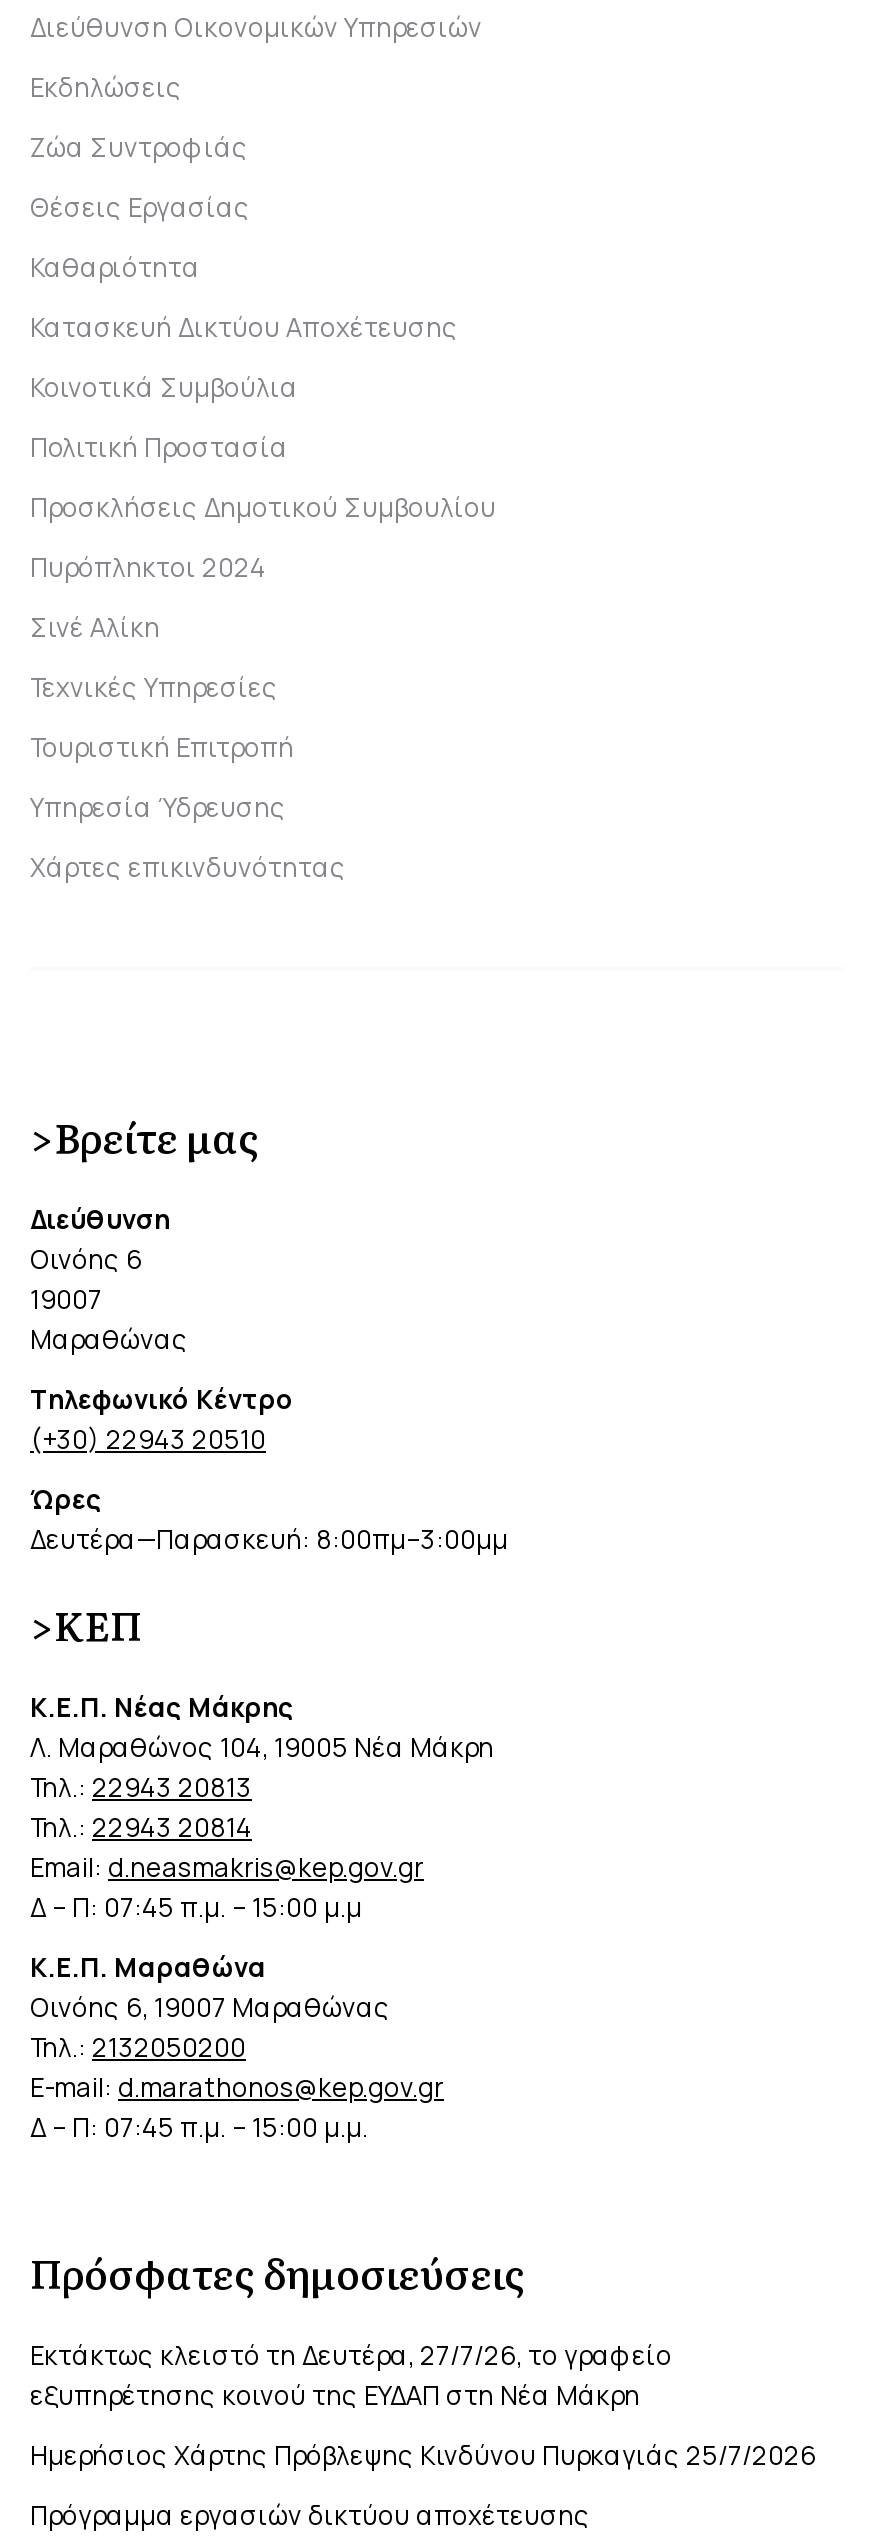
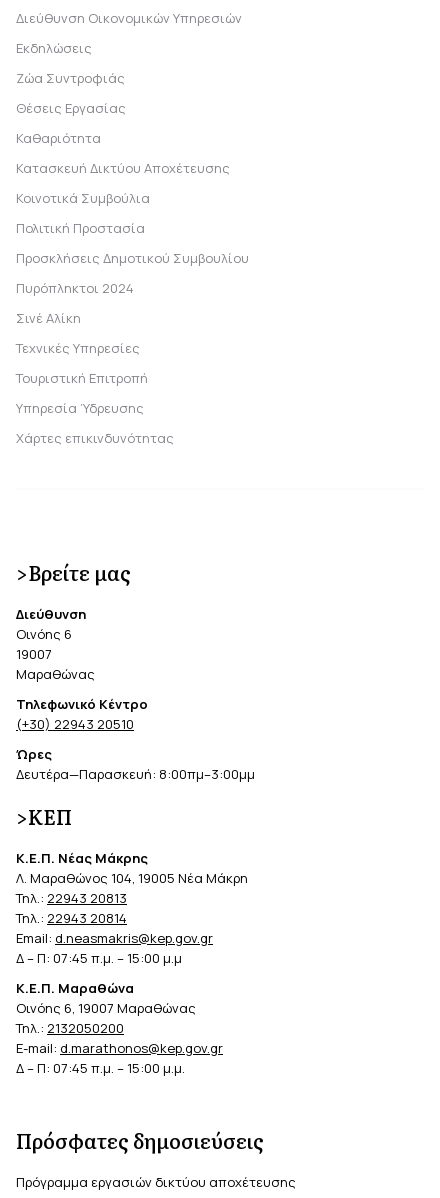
- Εκτάκτως κλειστό τη Δευτέρα, 27/7/26, το γραφείο
- εξυπηρέτησης κοινού της ΕΥΔΑΠ στη Νέα Μάκρη
- Ημερήσιος Χάρτης Πρόβλεψης Κινδύνου Πυρκαγιάς 25/7/2026
